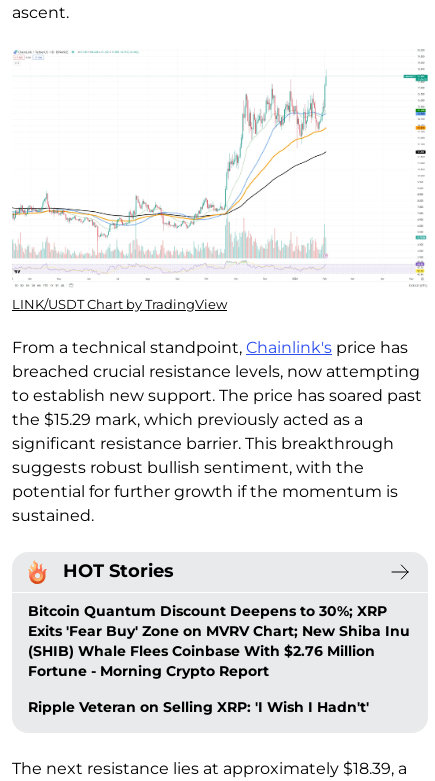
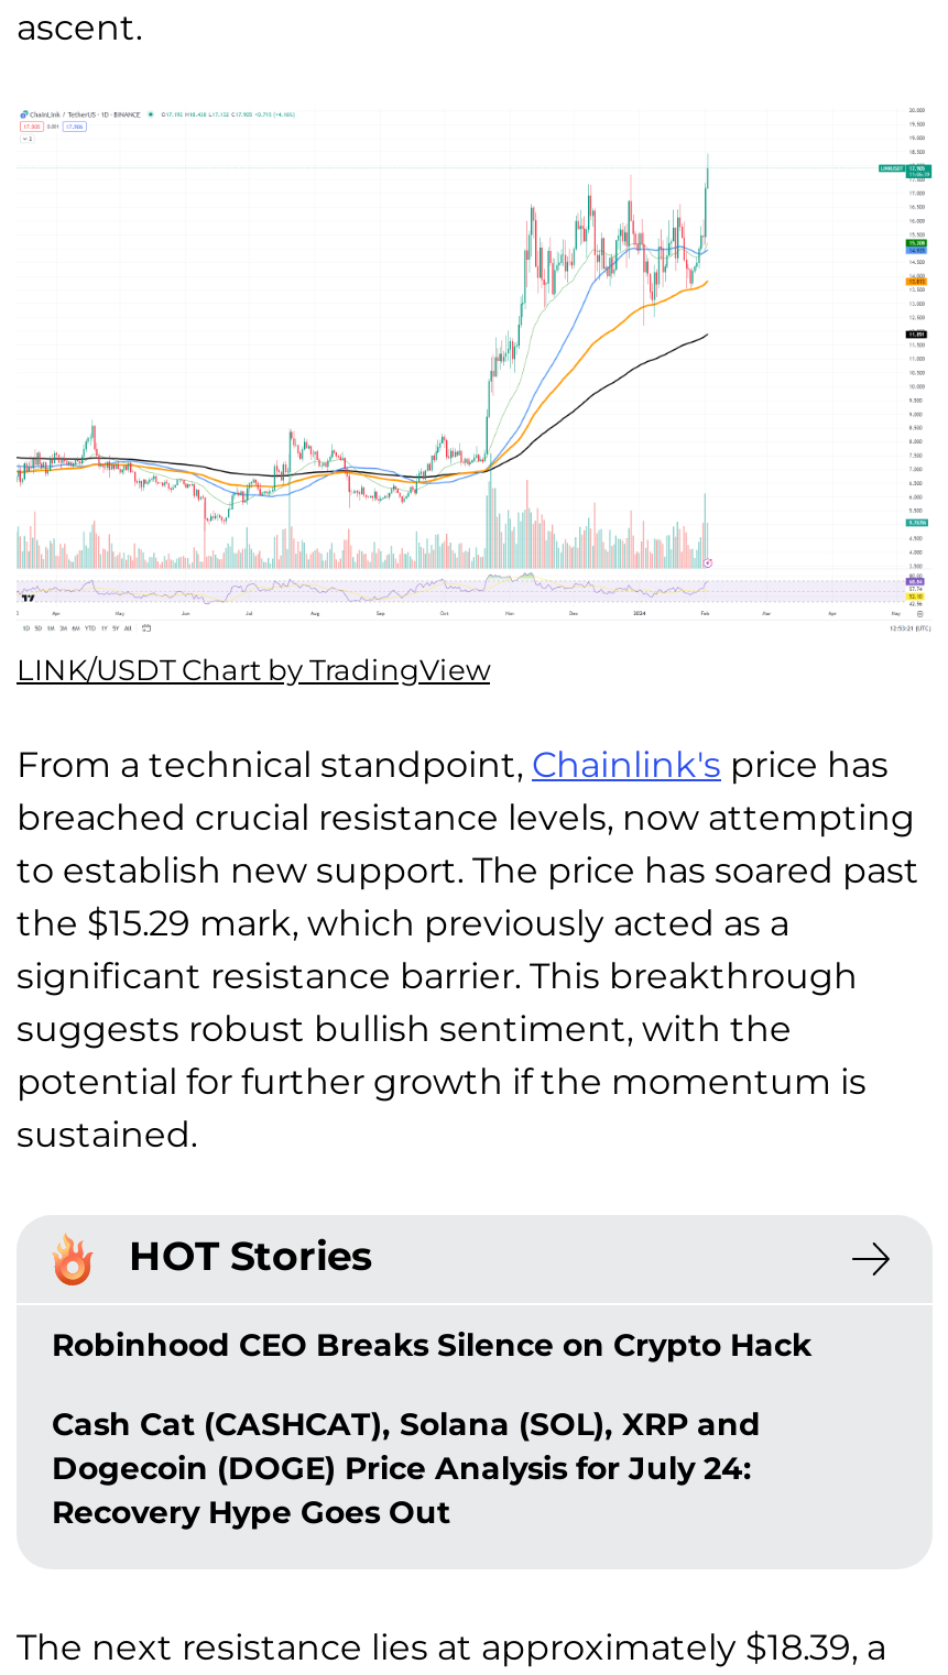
- Bitcoin Quantum Discount Deepens to 30%; XRP
- Exits 'Fear Buy' Zone on MVRV Chart; New Shiba Inu
- (SHIB) Whale Flees Coinbase With $2.76 Million
- Fortune - Morning Crypto Report
+ Robinhood CEO Breaks Silence on Crypto Hack

- Ripple Veteran on Selling XRP: 'I Wish I Hadn't'
+ Cash Cat (CASHCAT), Solana (SOL), XRP and
+ Dogecoin (DOGE) Price Analysis for July 24:
+ Recovery Hype Goes Out
